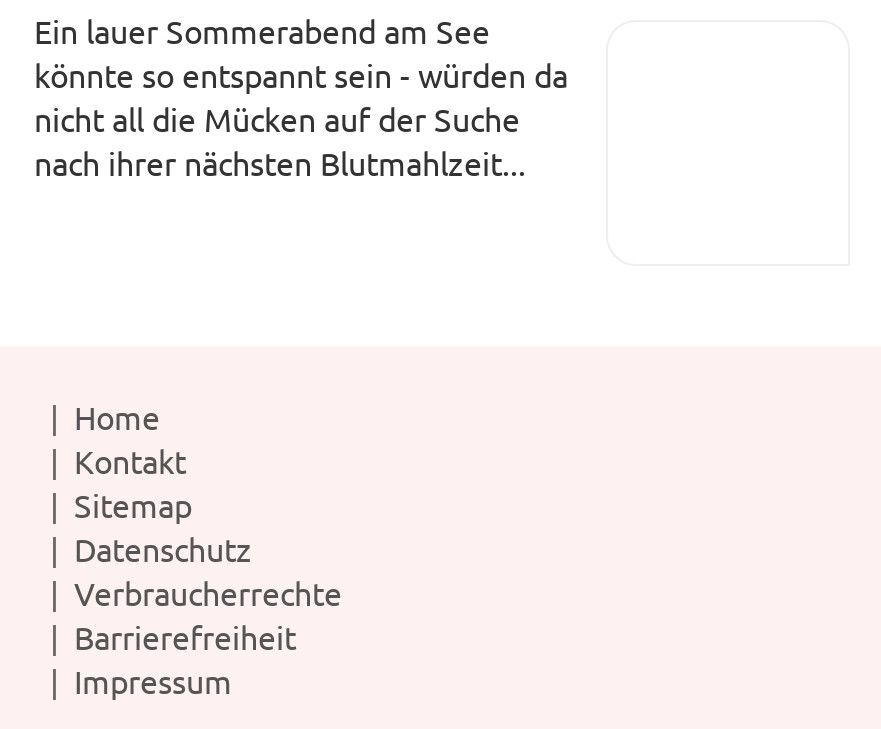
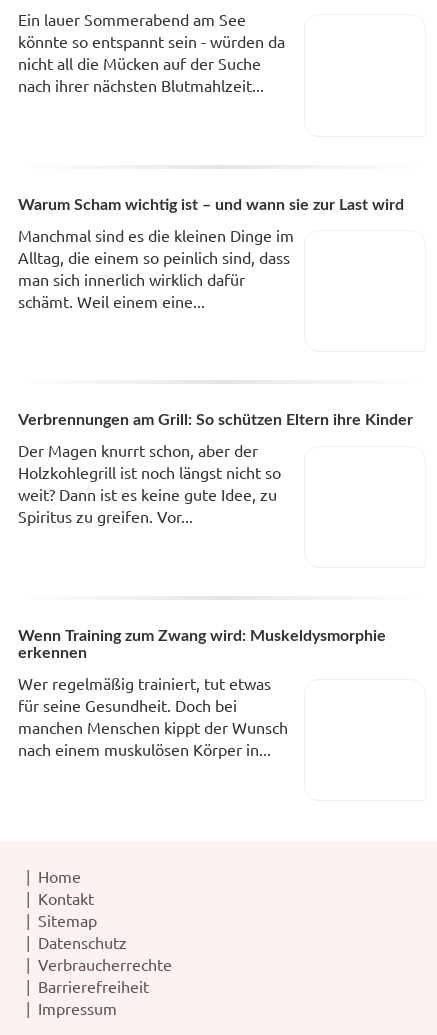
+ Warum Scham wichtig ist – und wann sie zur Last wird
+ Manchmal sind es die kleinen Dinge im
+ Alltag, die einem so peinlich sind, dass
+ man sich innerlich wirklich dafür
+ schämt. Weil einem eine...

+ Verbrennungen am Grill: So schützen Eltern ihre Kinder
+ Der Magen knurrt schon, aber der
+ Holzkohlegrill ist noch längst nicht so
+ weit? Dann ist es keine gute Idee, zu
+ Spiritus zu greifen. Vor...

+ Wenn Training zum Zwang wird: Muskeldysmorphie
+ erkennen
+ Wer regelmäßig trainiert, tut etwas
+ für seine Gesundheit. Doch bei
+ manchen Menschen kippt der Wunsch
+ nach einem muskulösen Körper in...
